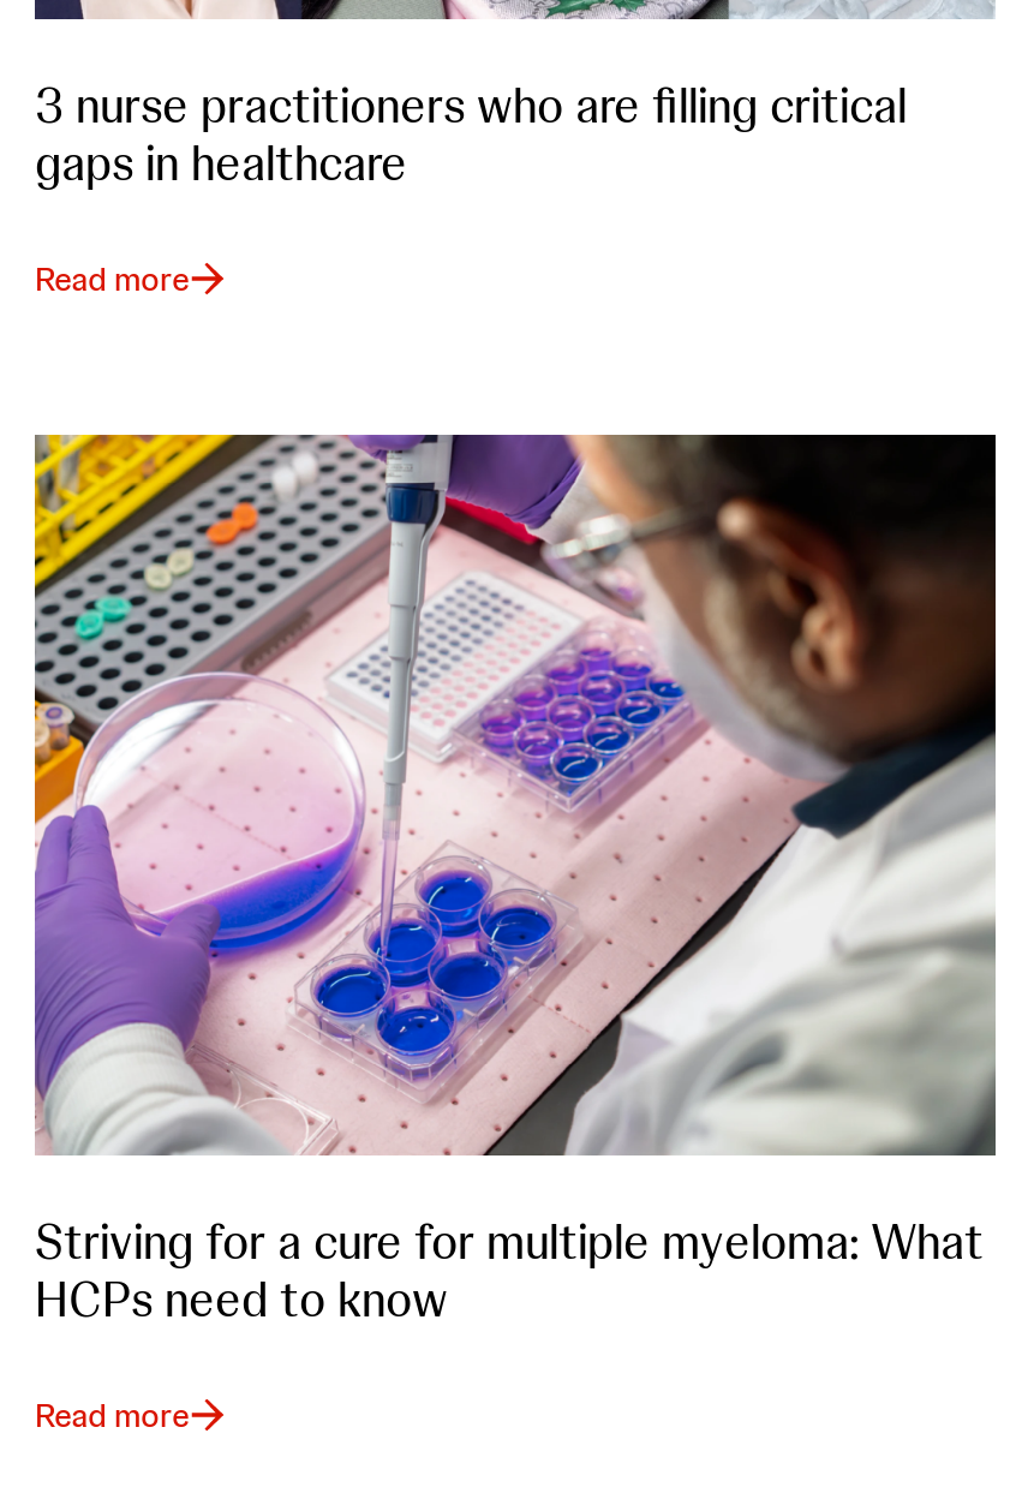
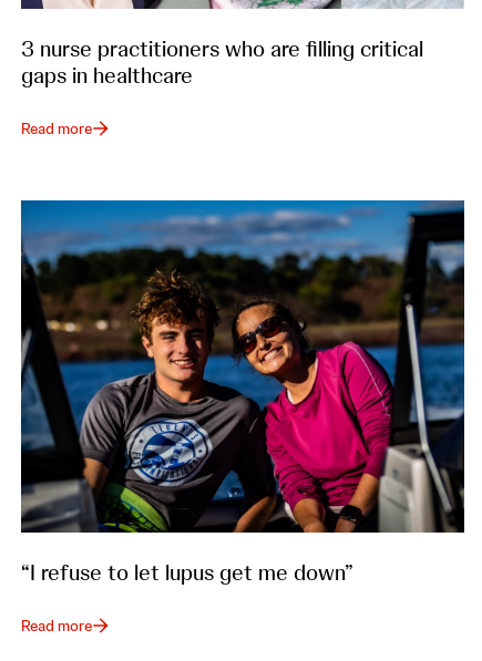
- [image]
- Striving for a cure for multiple myeloma: What
- HCPs need to know
+ [image]
+ “I refuse to let lupus get me down”
